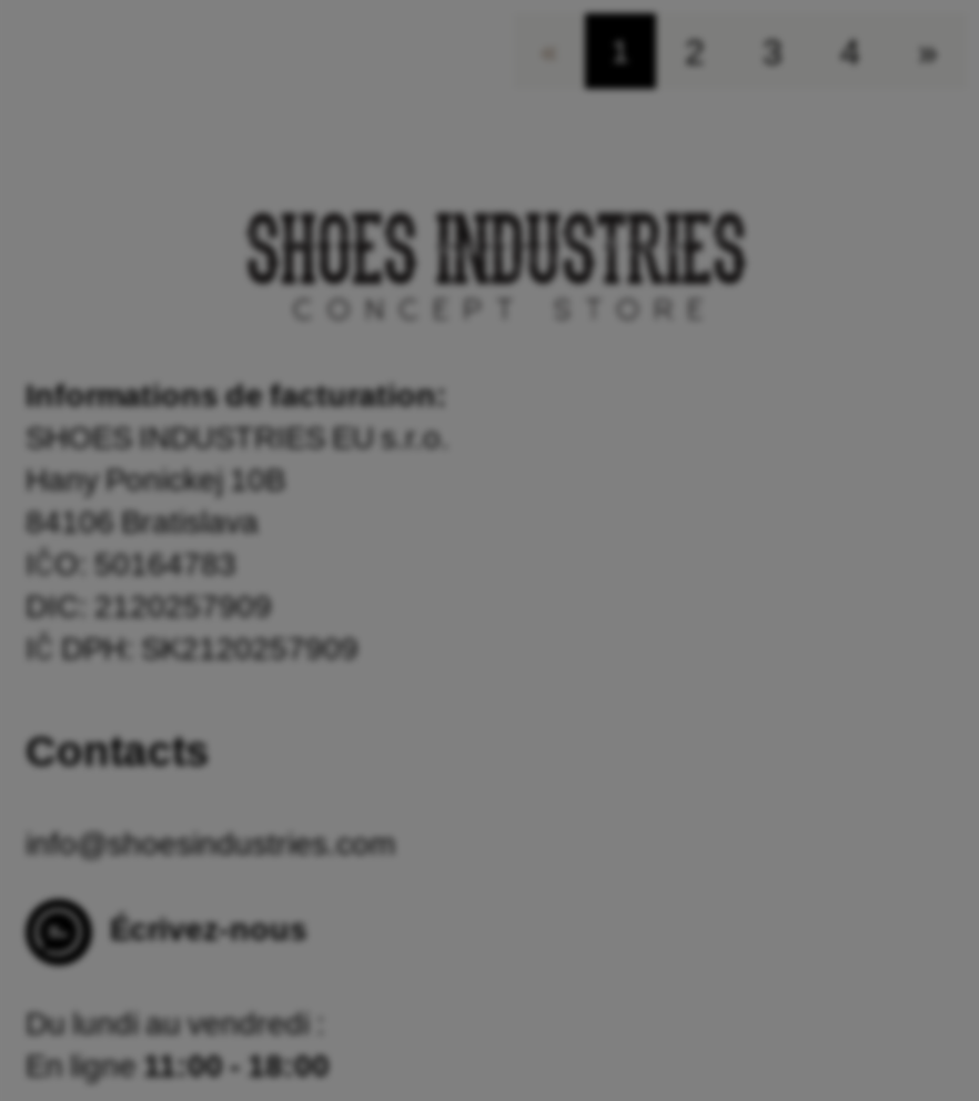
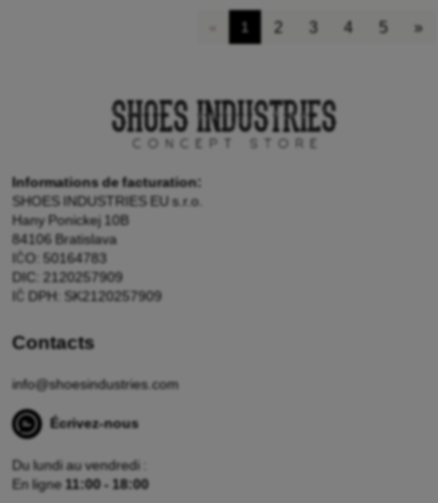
+ 5
